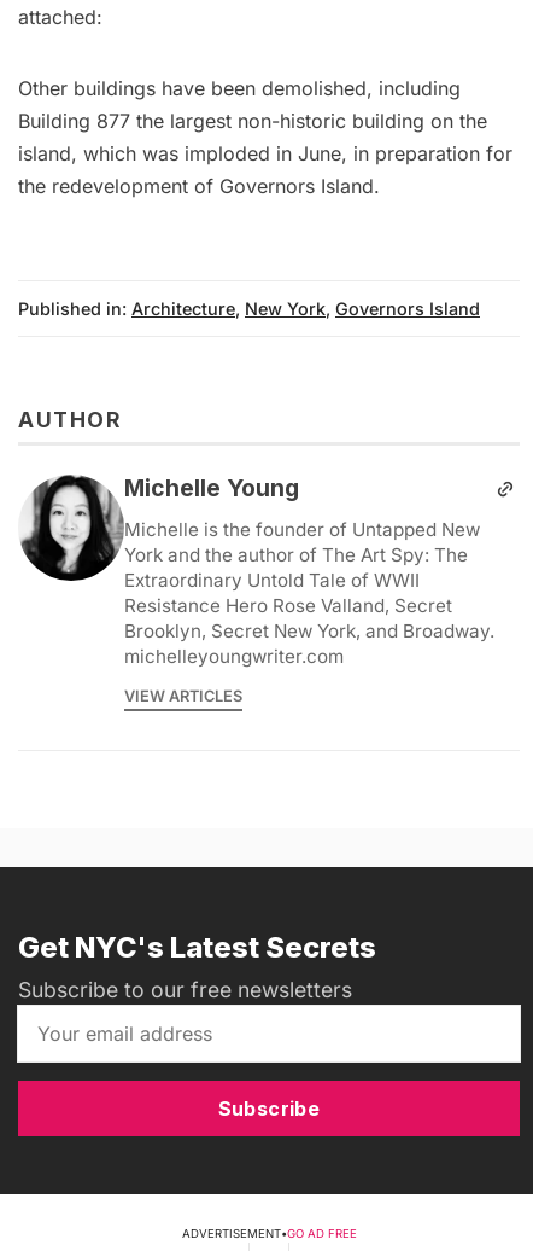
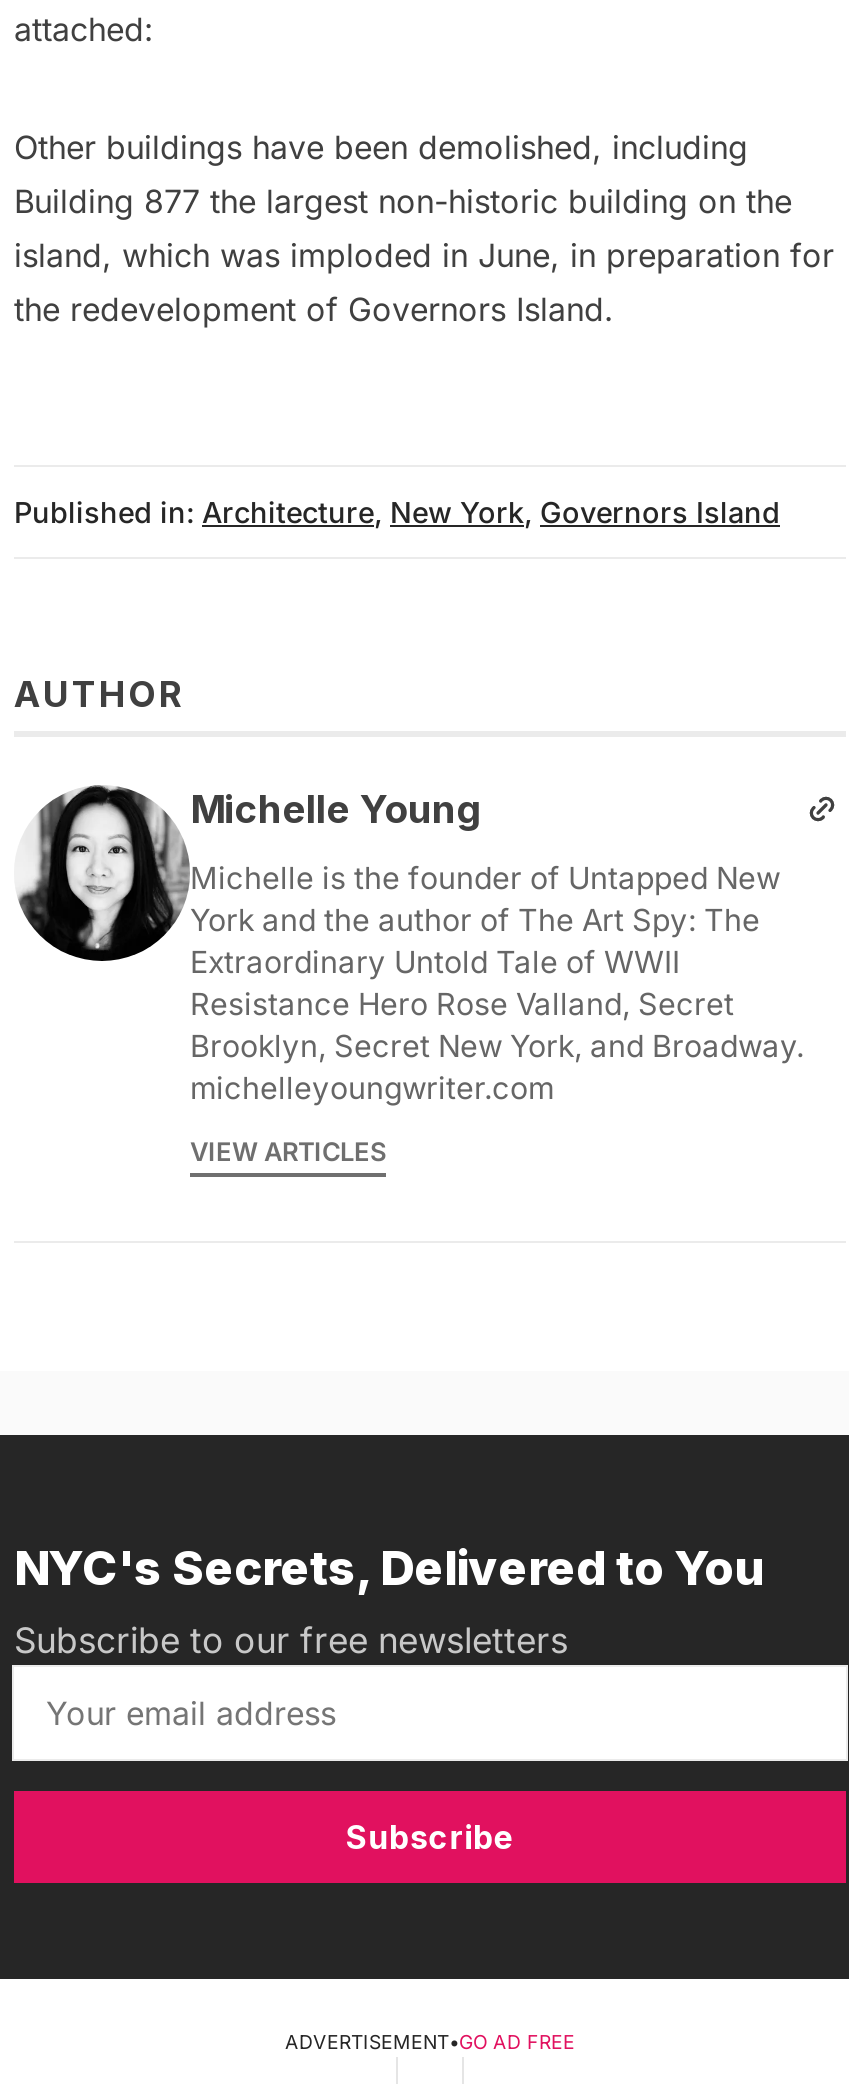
- Get NYC's Latest Secrets
+ NYC's Secrets, Delivered to You
